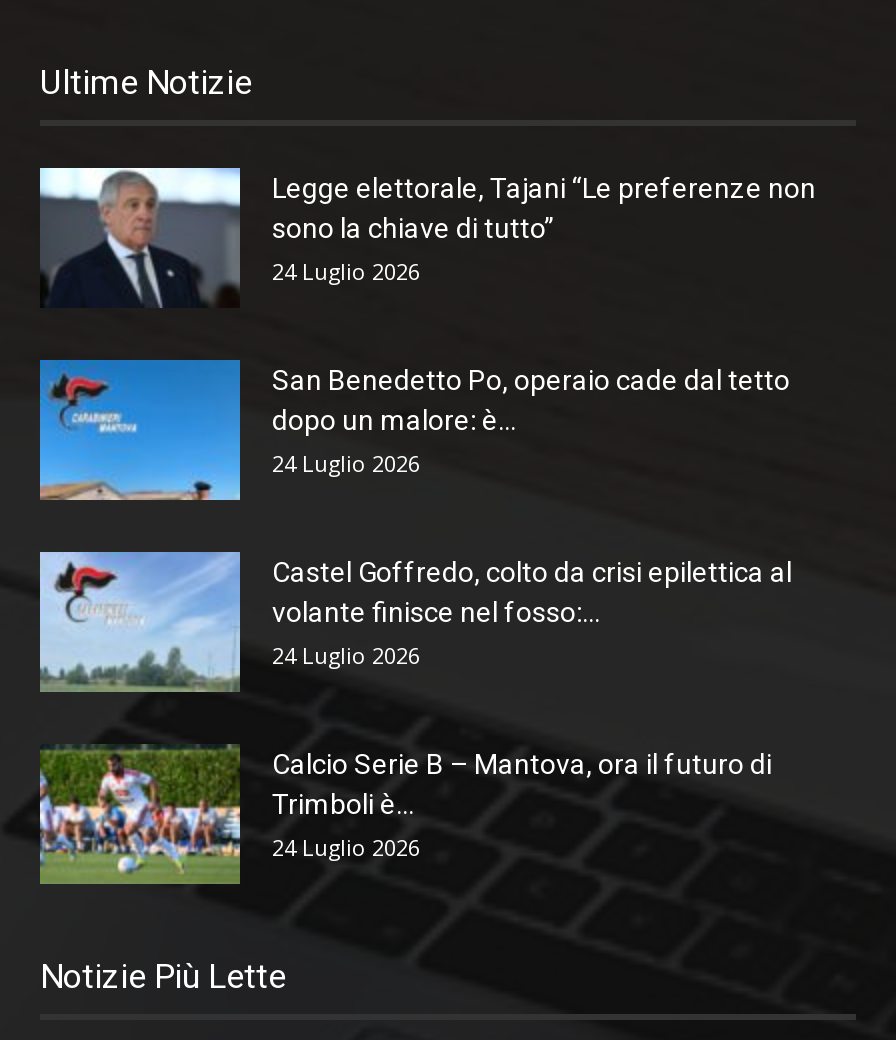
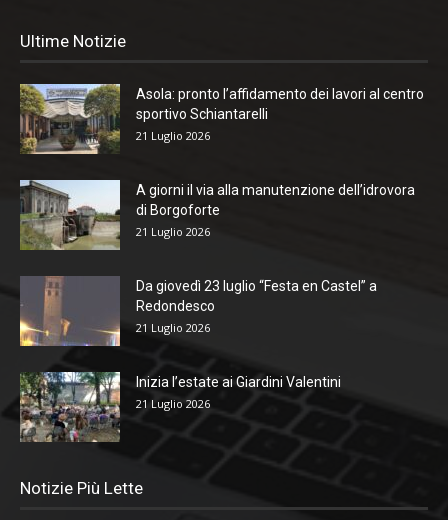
- [image]
- Legge elettorale, Tajani “Le preferenze non
- sono la chiave di tutto”
- 24 Luglio 2026
+ [image]
+ Asola: pronto l’affidamento dei lavori al centro
+ sportivo Schiantarelli
+ 21 Luglio 2026

- [image]
- San Benedetto Po, operaio cade dal tetto
- dopo un malore: è...
- 24 Luglio 2026
+ [image]
+ A giorni il via alla manutenzione dell’idrovora
+ di Borgoforte
+ 21 Luglio 2026

- [image]
- Castel Goffredo, colto da crisi epilettica al
- volante finisce nel fosso:...
- 24 Luglio 2026
+ [image]
+ Da giovedì 23 luglio “Festa en Castel” a
+ Redondesco
+ 21 Luglio 2026

- [image]
- Calcio Serie B – Mantova, ora il futuro di
- Trimboli è...
- 24 Luglio 2026
+ [image]
+ Inizia l’estate ai Giardini Valentini
+ 21 Luglio 2026
